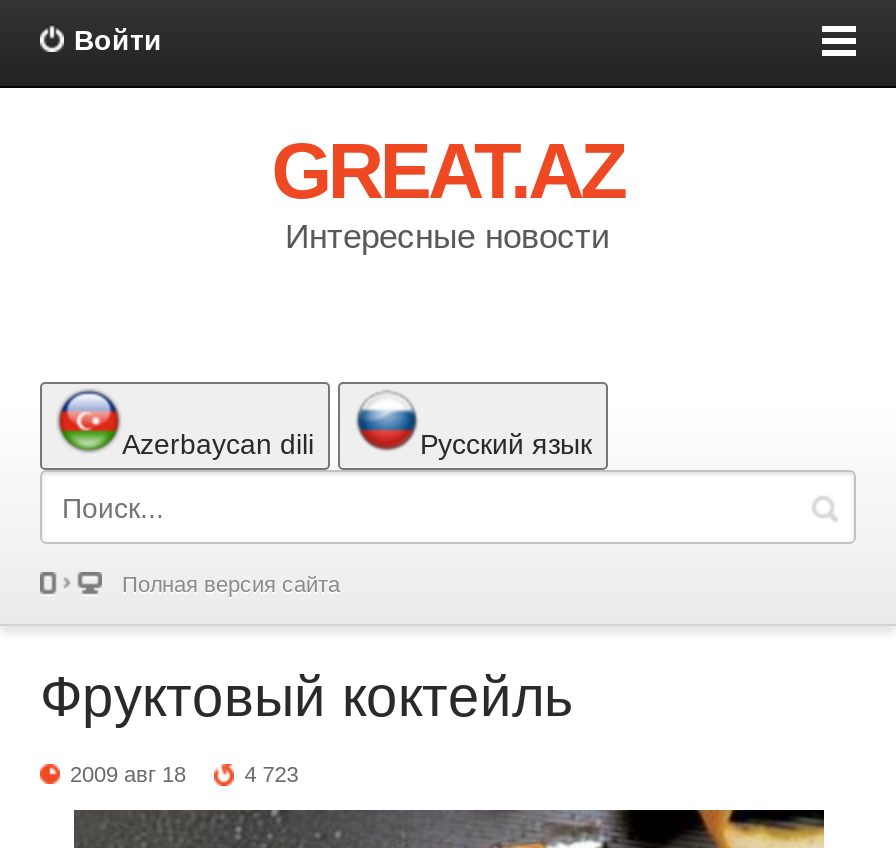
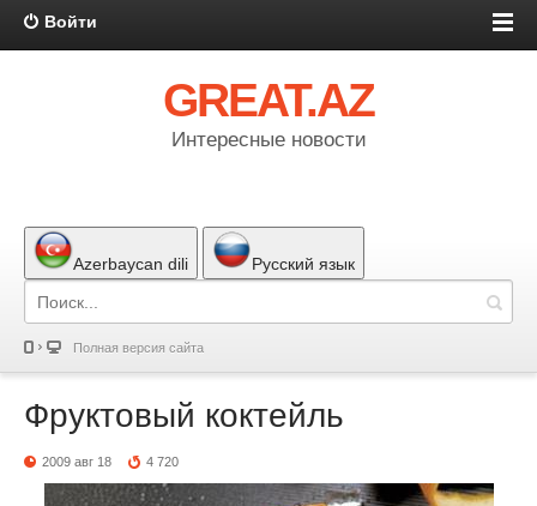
- 4 723
+ 4 720
